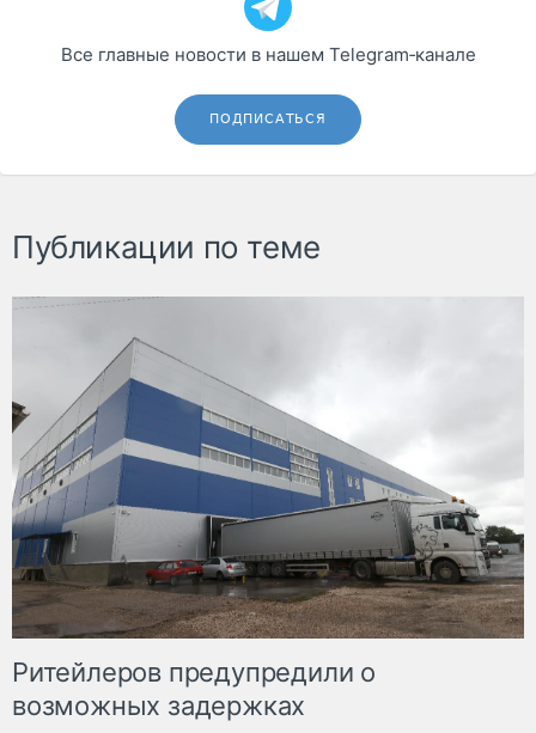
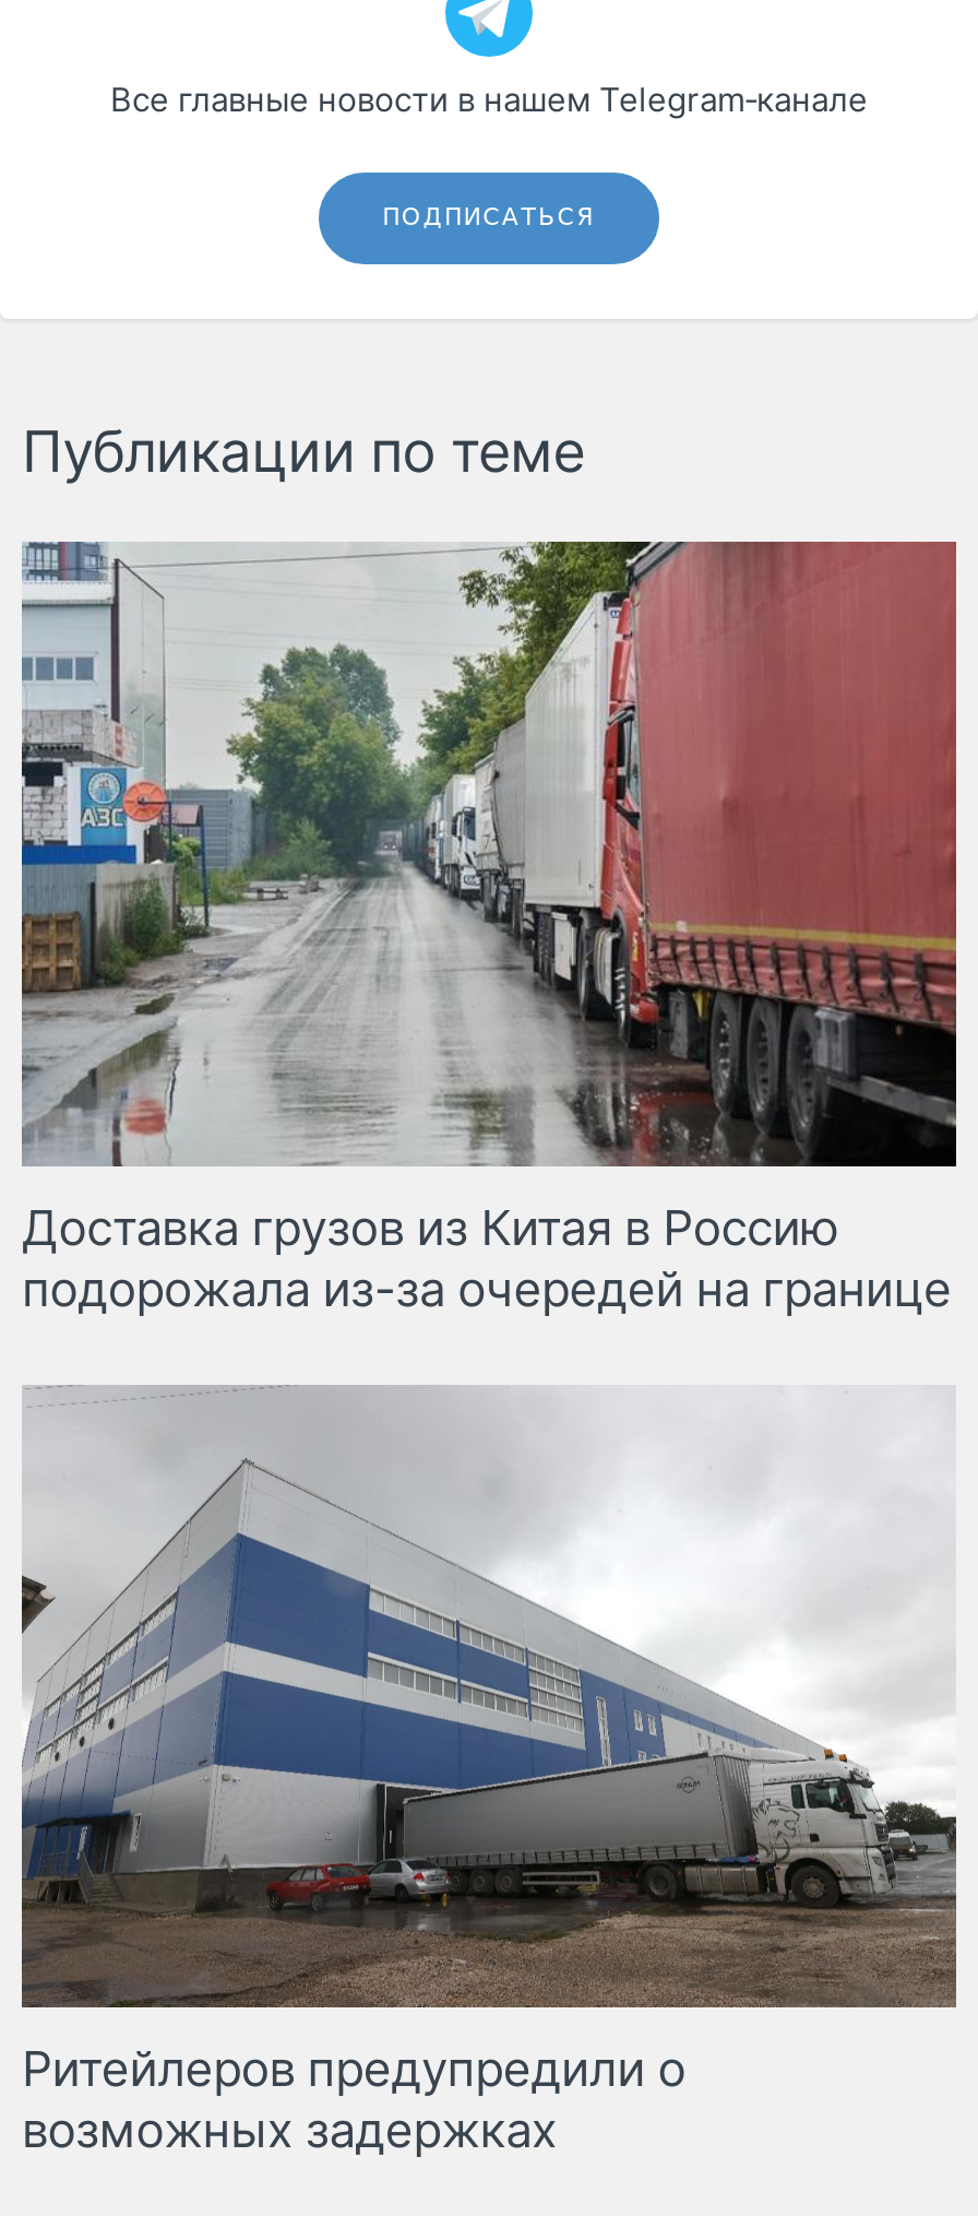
+ [image]
+ Доставка грузов из Китая в Россию
+ подорожала из-за очередей на границе
